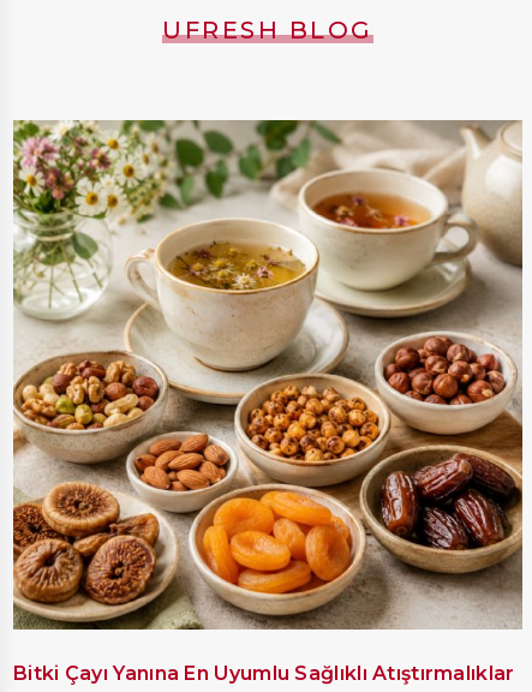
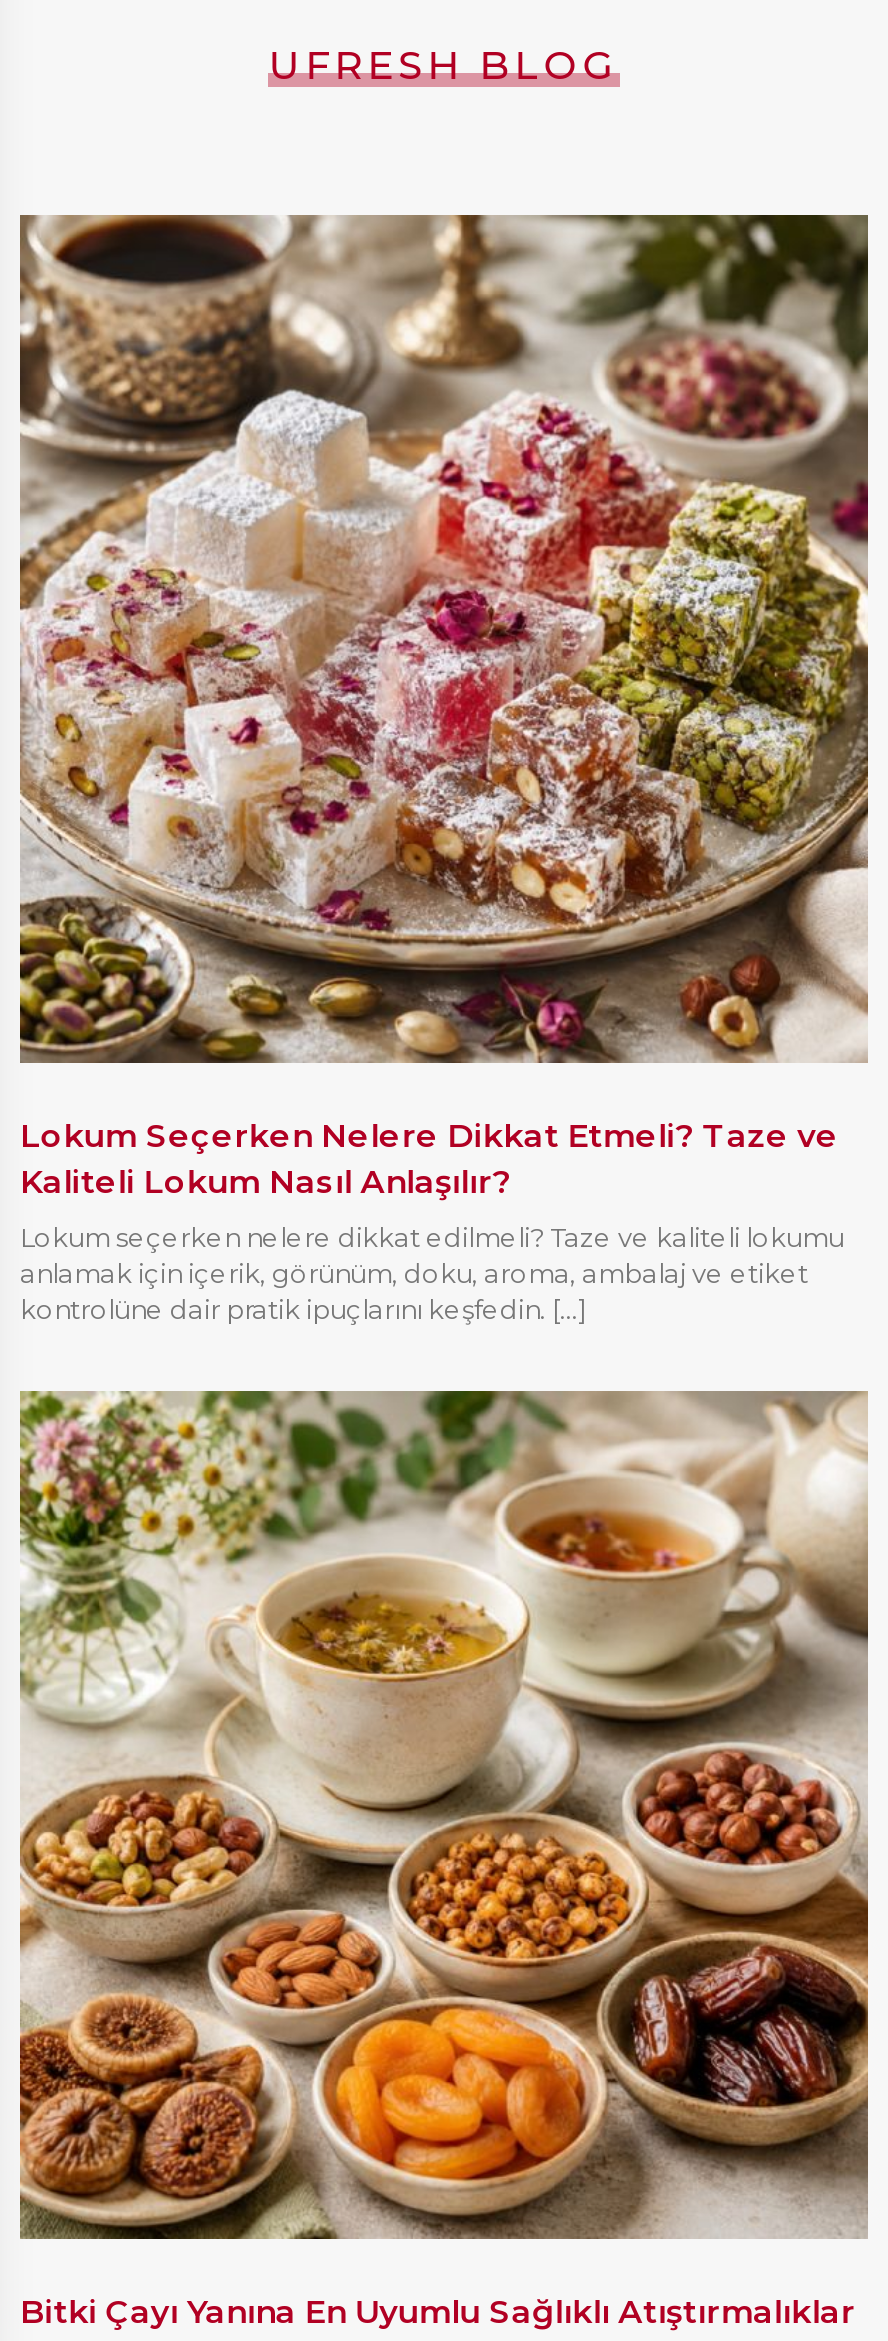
+ [image]
+ Lokum Seçerken Nelere Dikkat Etmeli? Taze ve
+ Kaliteli Lokum Nasıl Anlaşılır?
+ Lokum seçerken nelere dikkat edilmeli? Taze ve kaliteli lokumu
+ anlamak için içerik, görünüm, doku, aroma, ambalaj ve etiket
+ kontrolüne dair pratik ipuçlarını keşfedin. [...]
